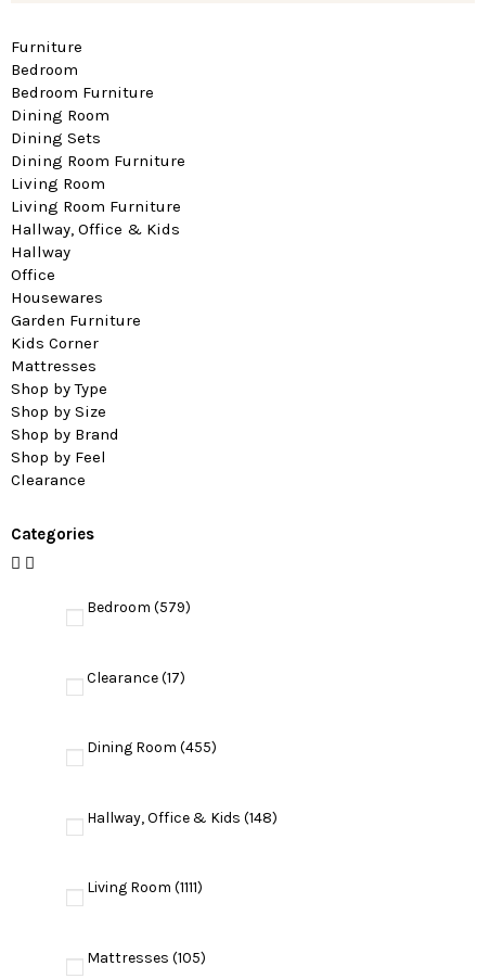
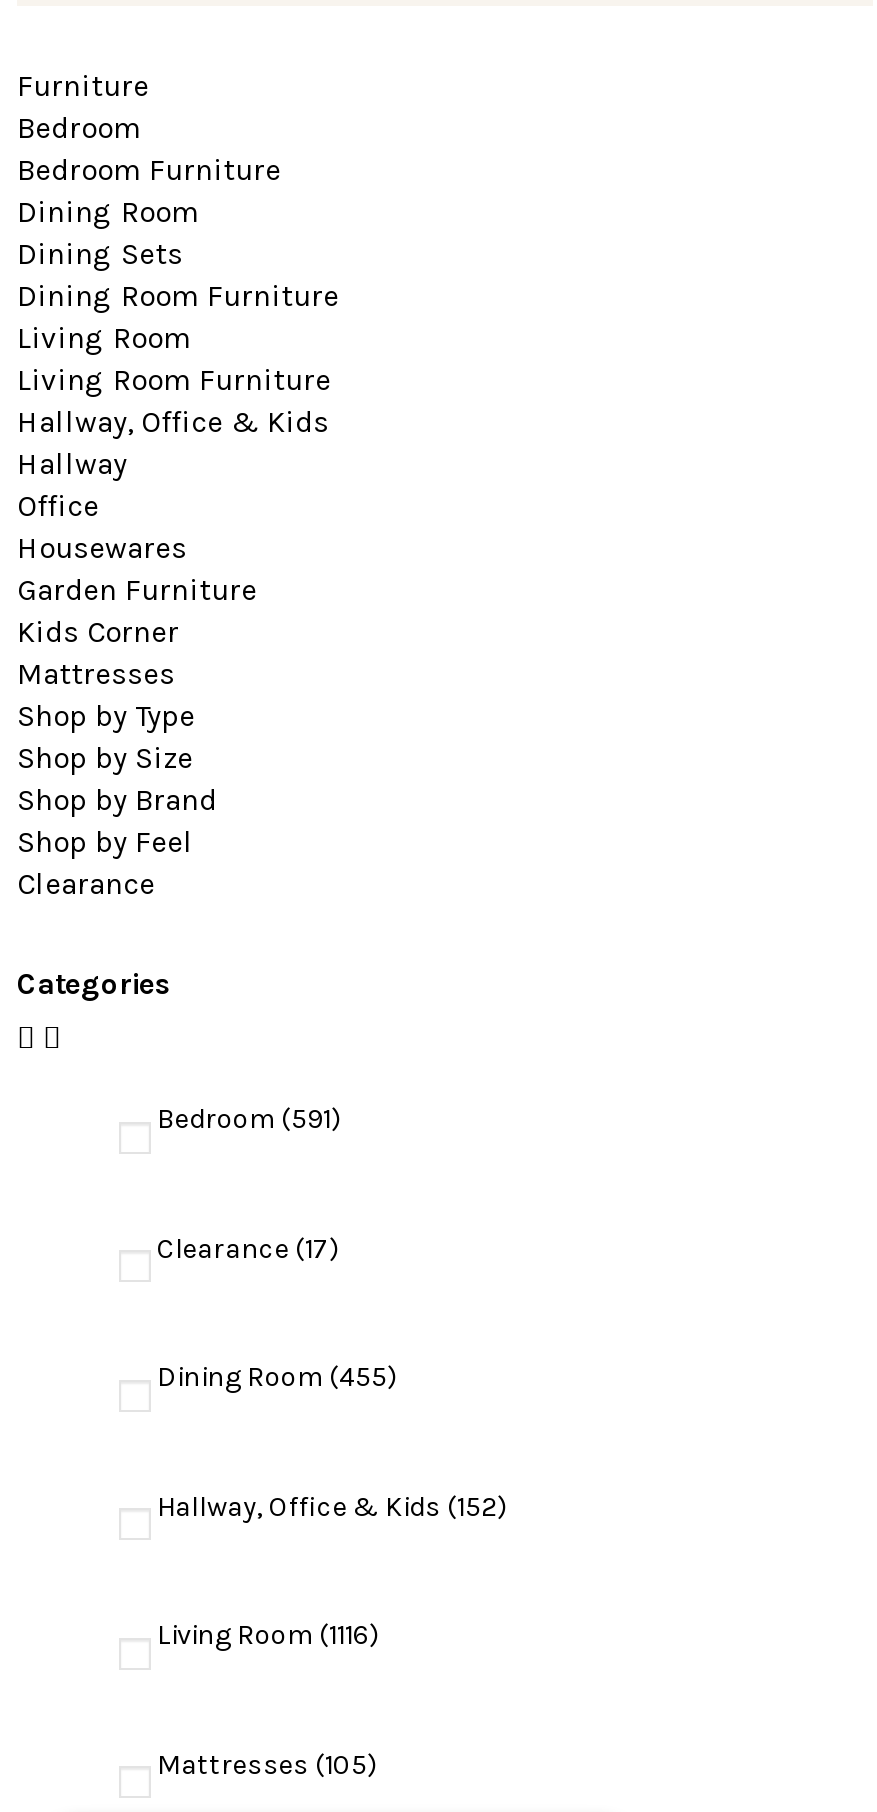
- Bedroom (579)
+ Bedroom (591)

- Hallway, Office & Kids (148)
+ Hallway, Office & Kids (152)

- Living Room (1111)
+ Living Room (1116)
